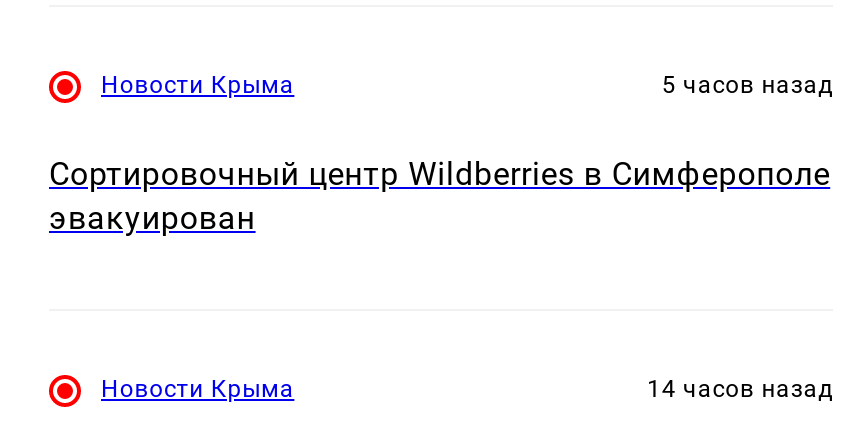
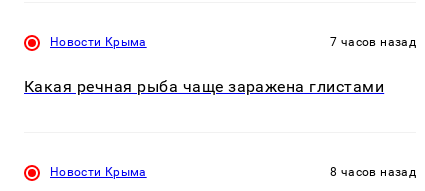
- 5 часов назад
+ 7 часов назад

- Сортировочный центр Wildberries в Симферополе
- эвакуирован
+ Какая речная рыба чаще заражена глистами

- 14 часов назад
+ 8 часов назад
